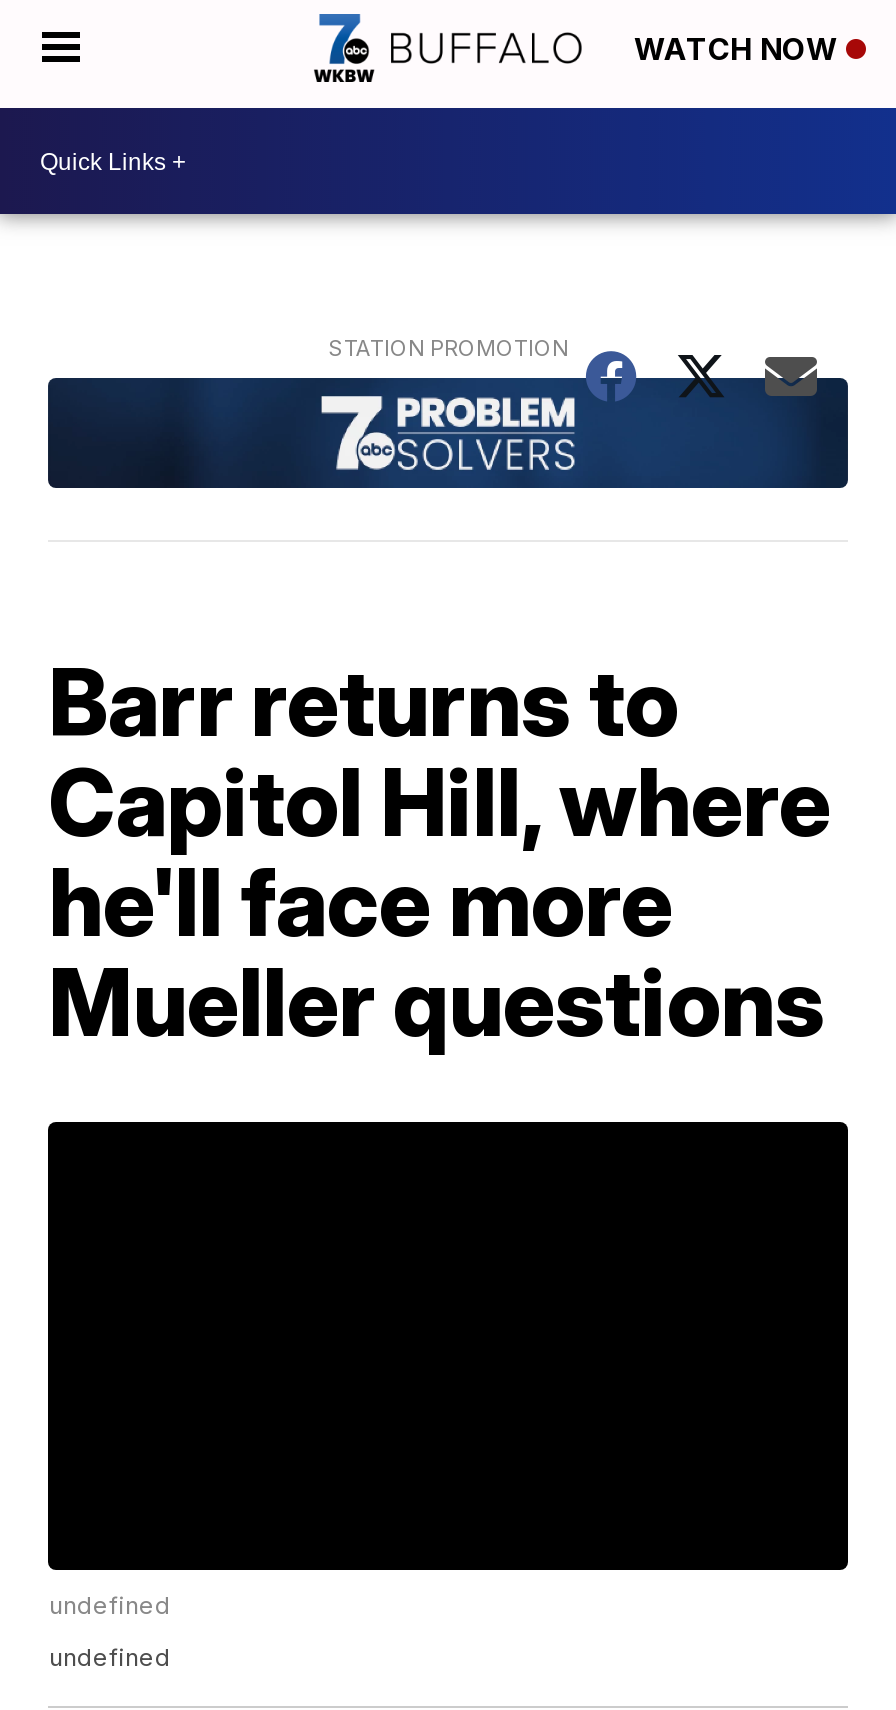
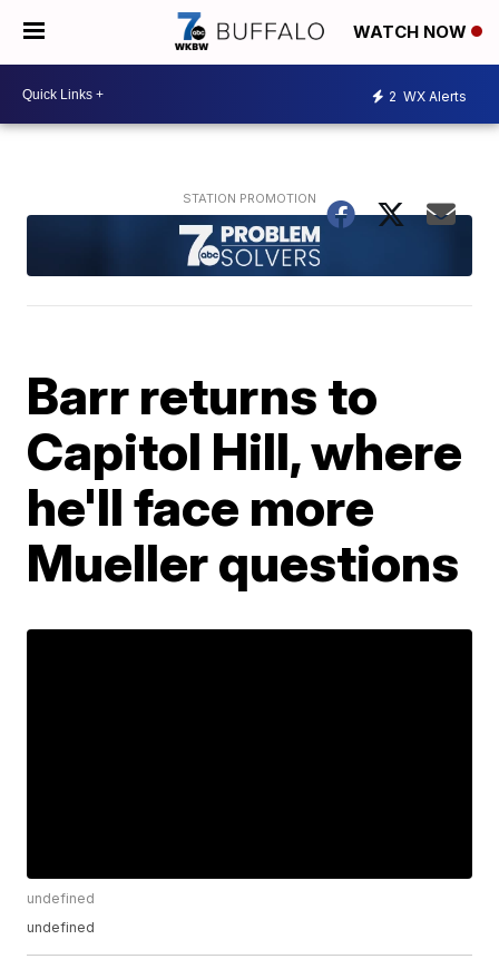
+ 2 WX Alerts
